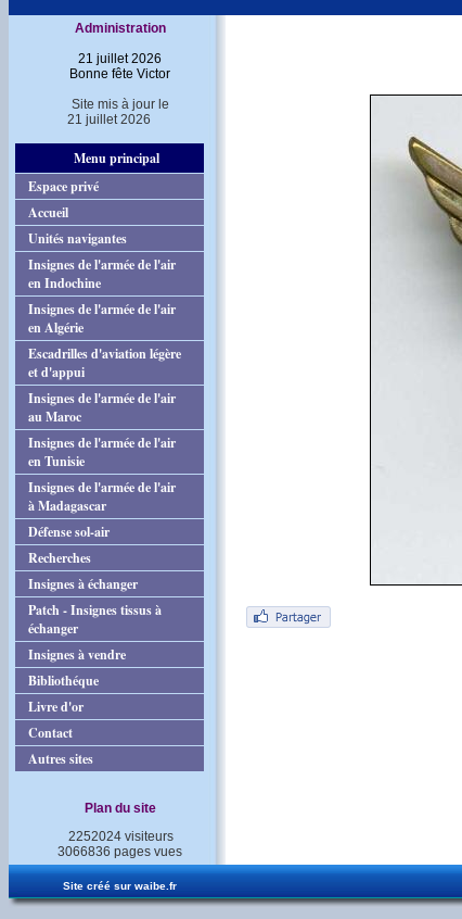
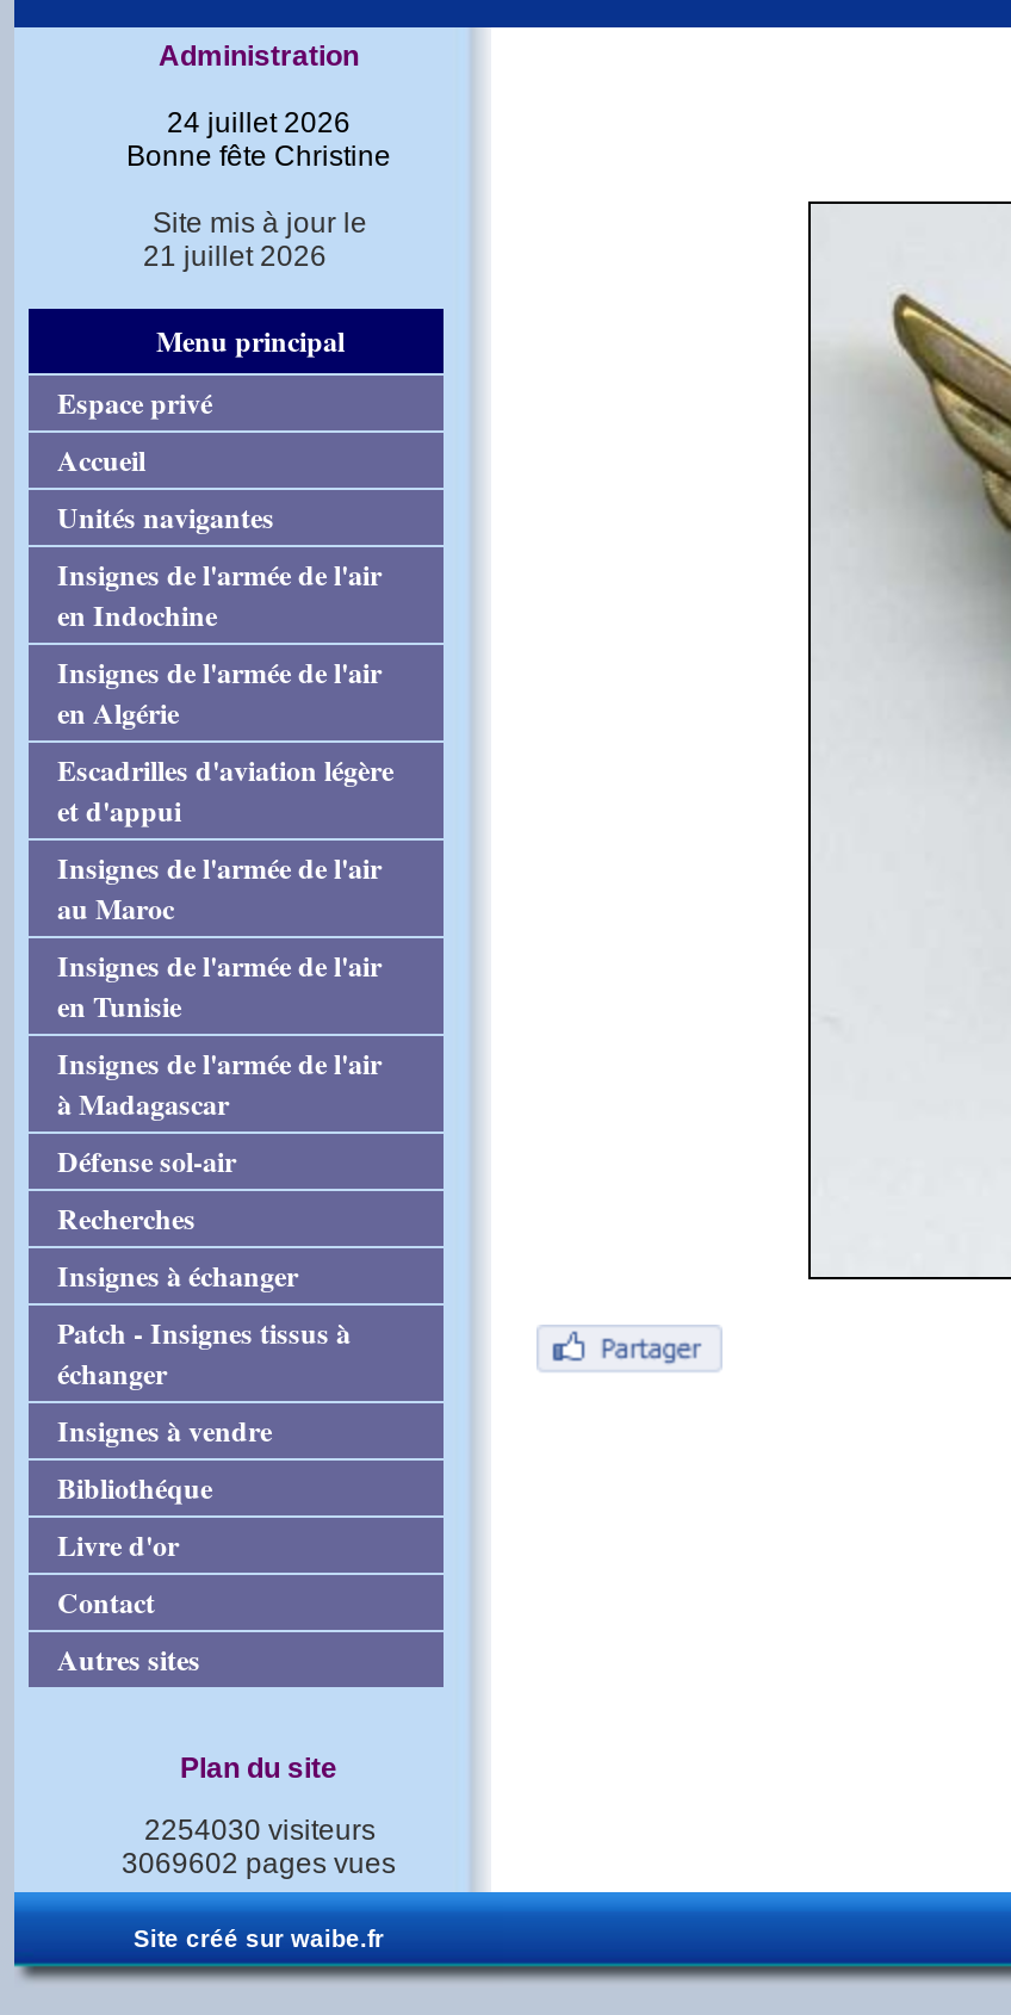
- 21 juillet 2026
+ 24 juillet 2026

- Bonne fête Victor
+ Bonne fête Christine

- 2252024 visiteurs
+ 2254030 visiteurs

- 3066836 pages vues
+ 3069602 pages vues
